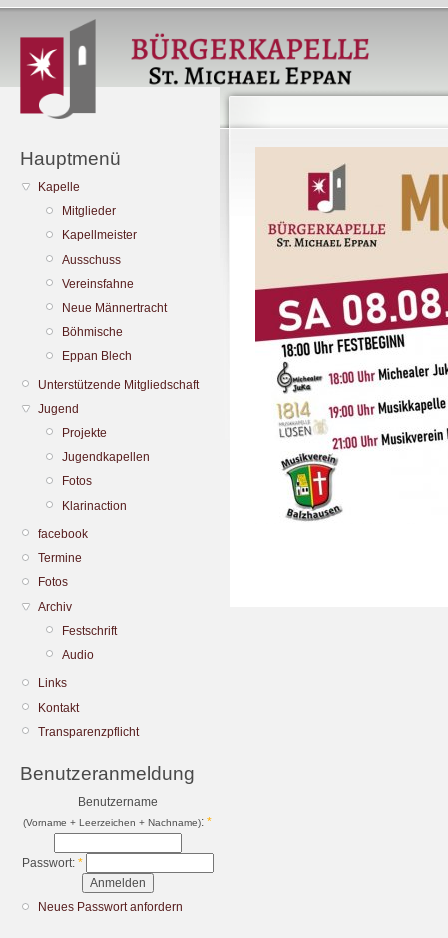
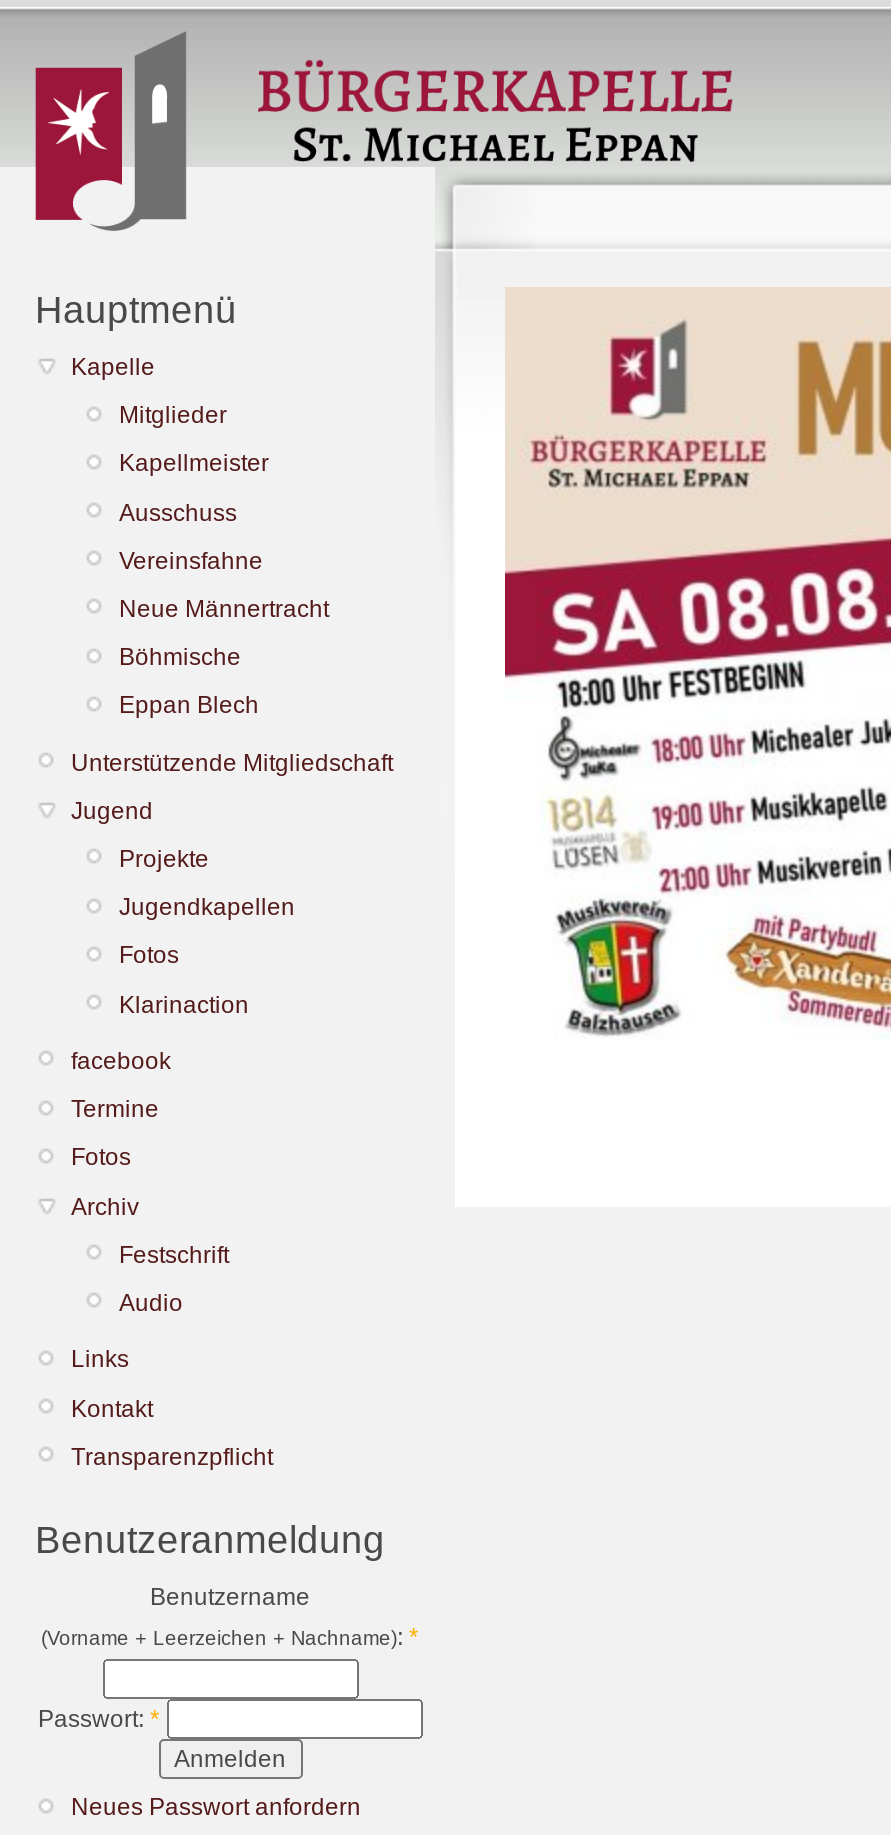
+ [image]
